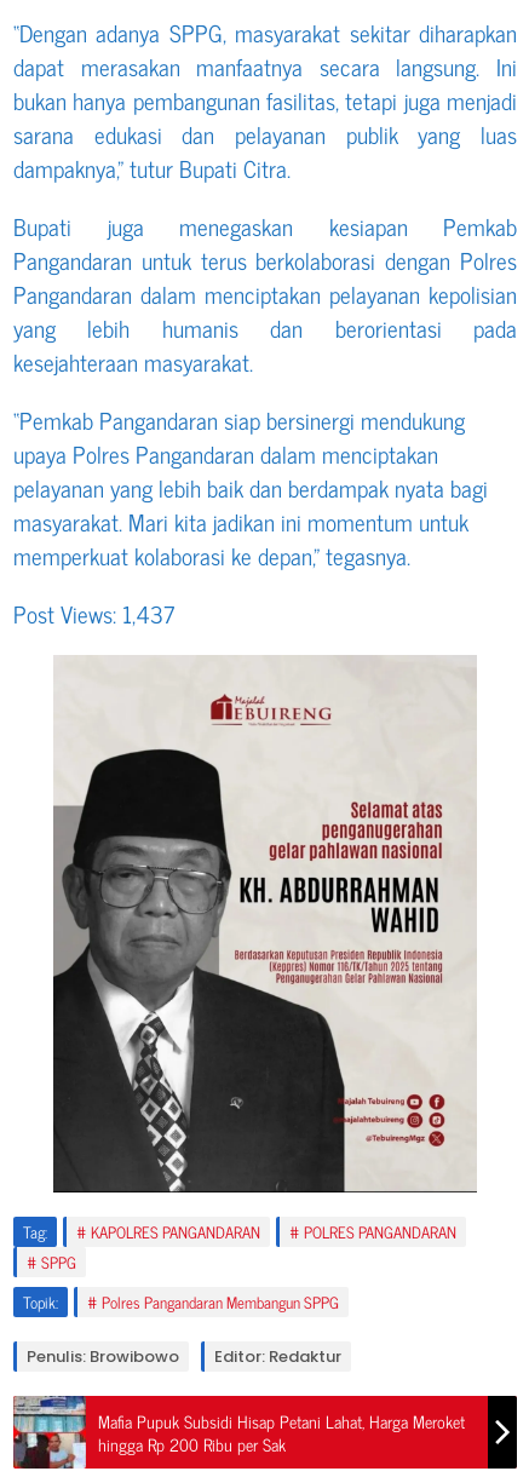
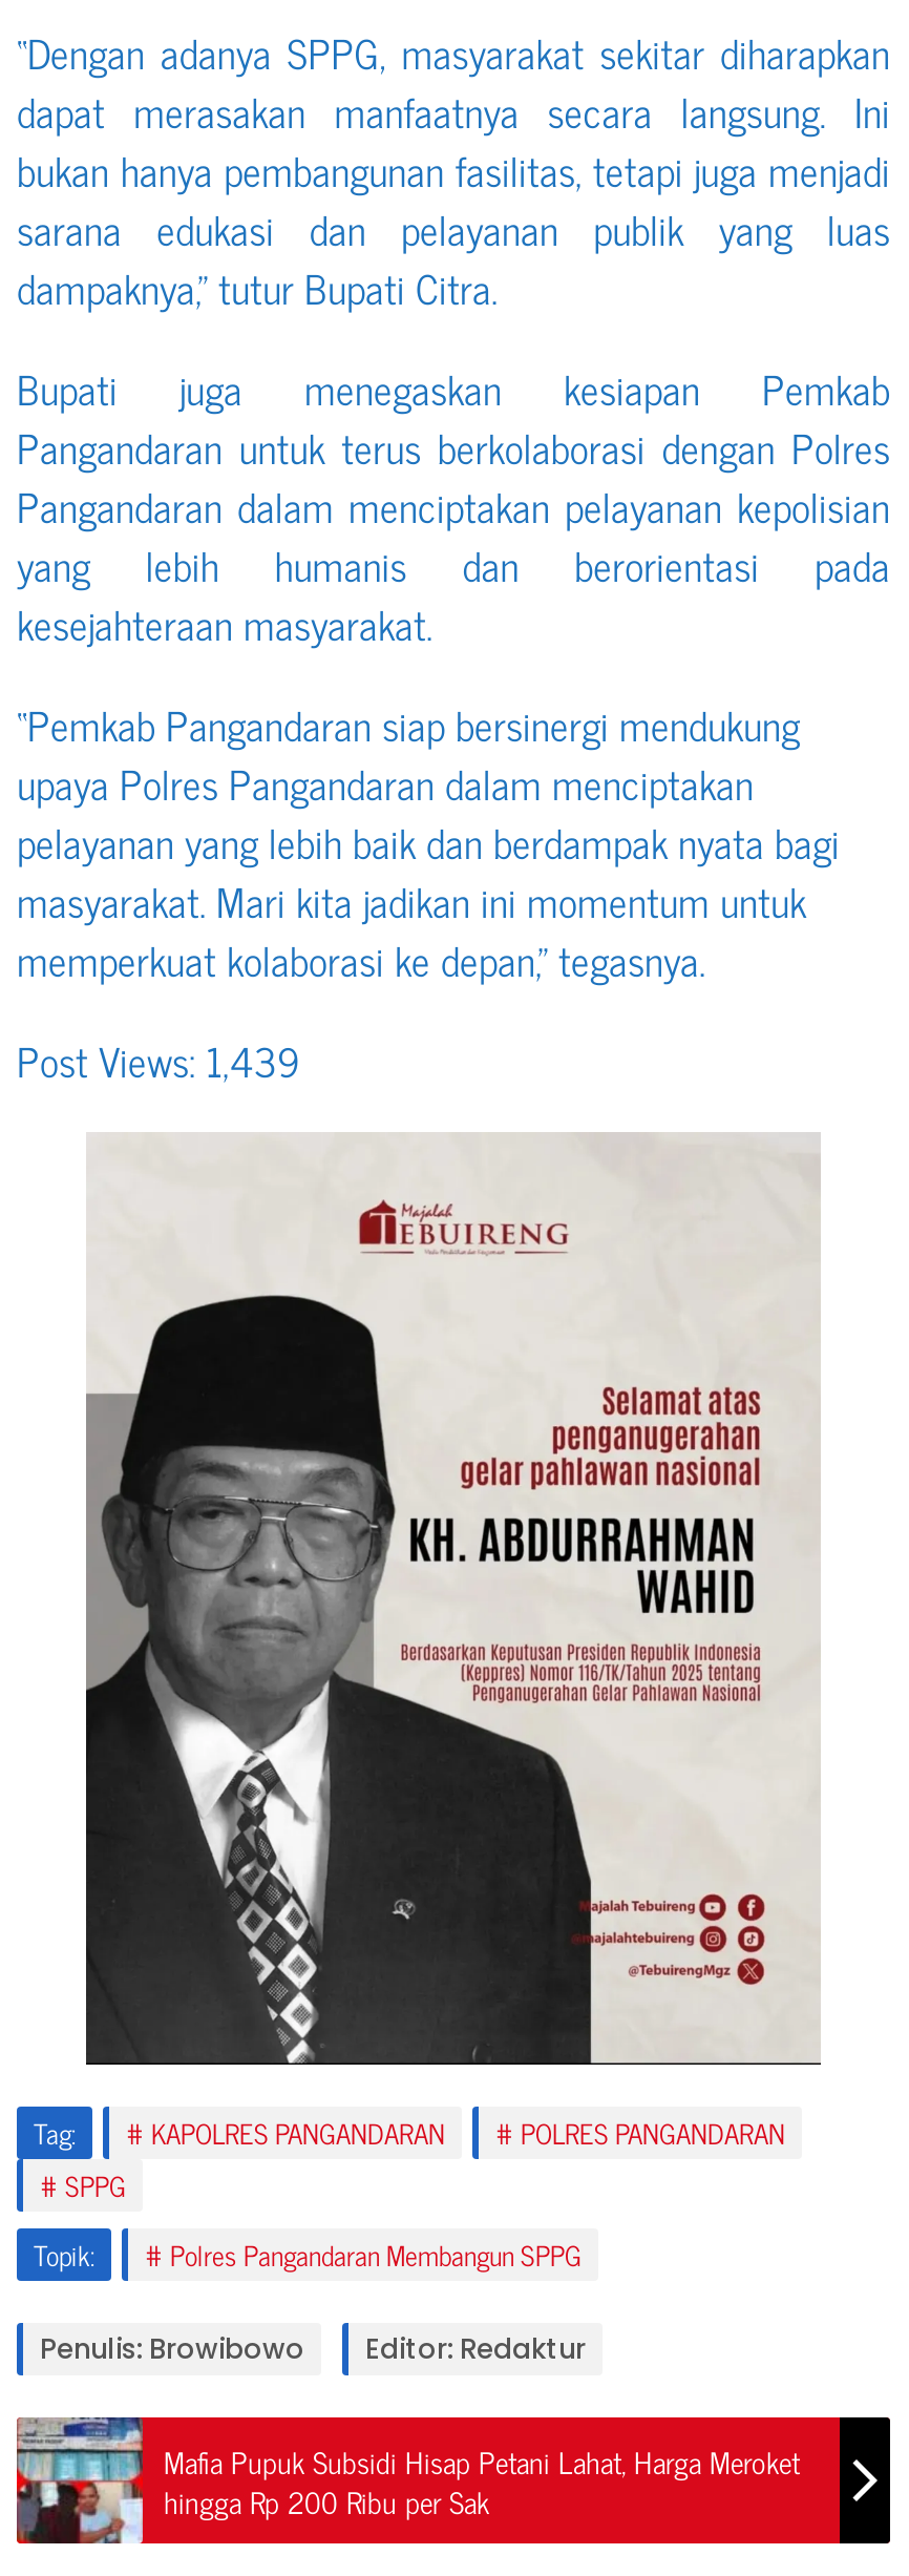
- Post Views: 1,437
+ Post Views: 1,439
